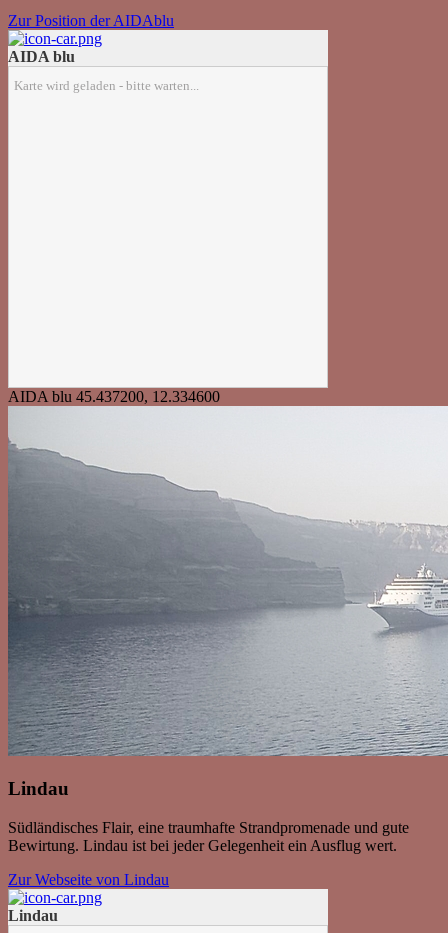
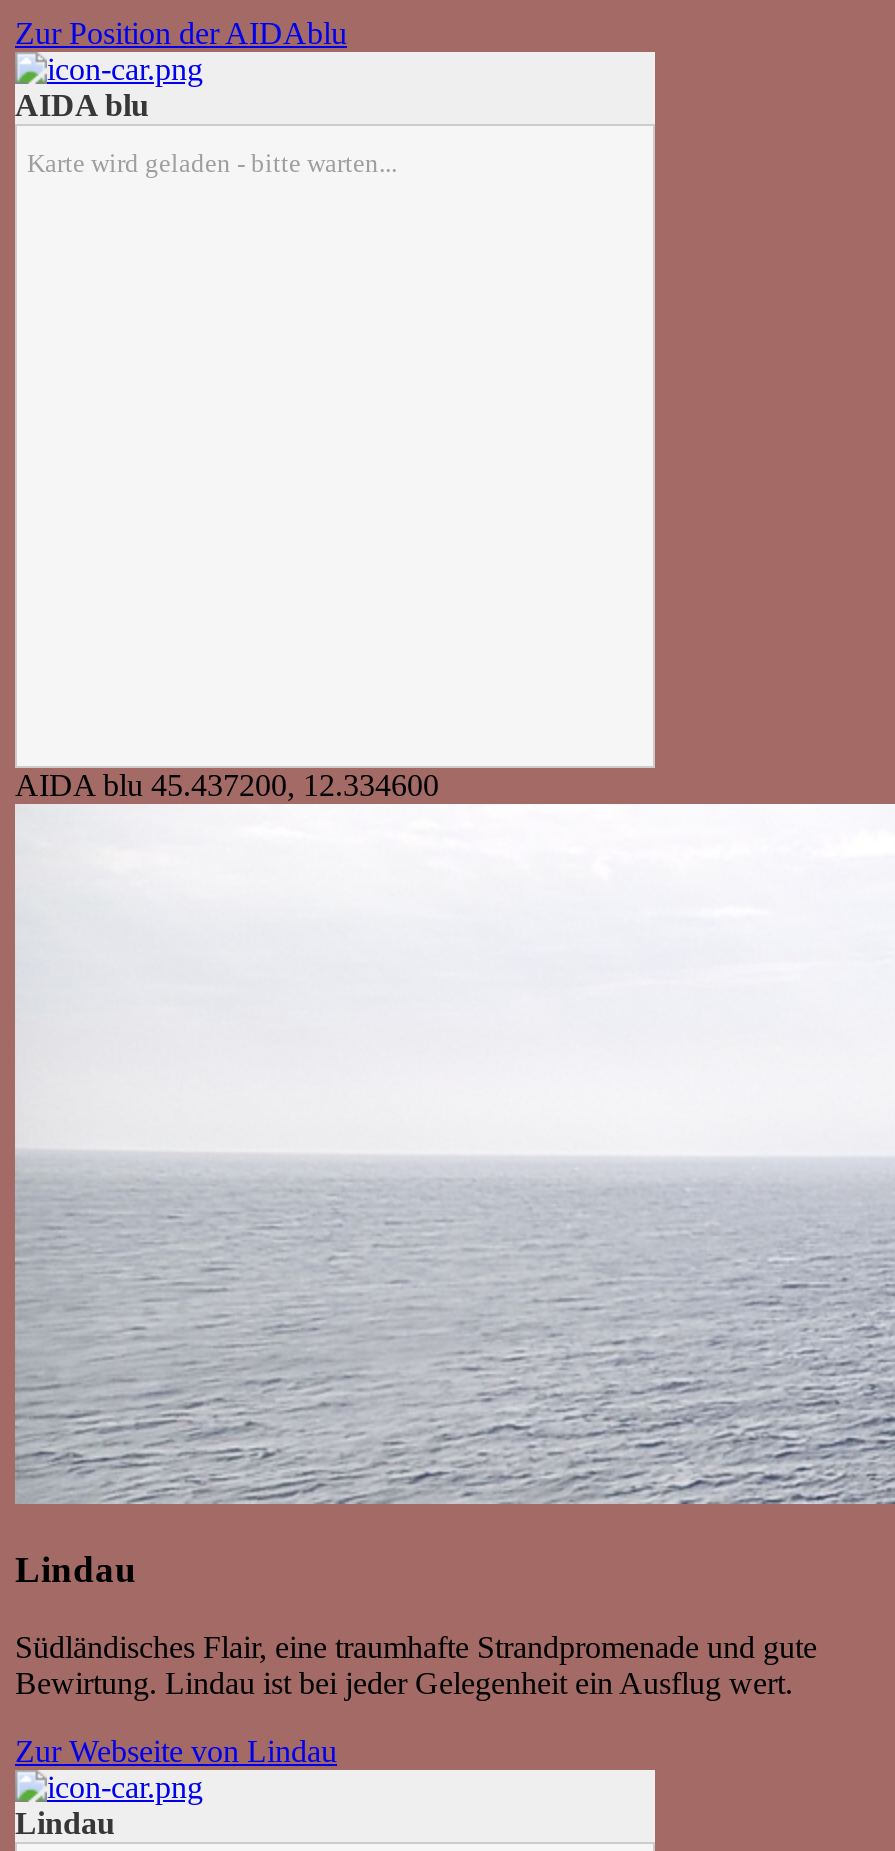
- [image]
+ [image]
